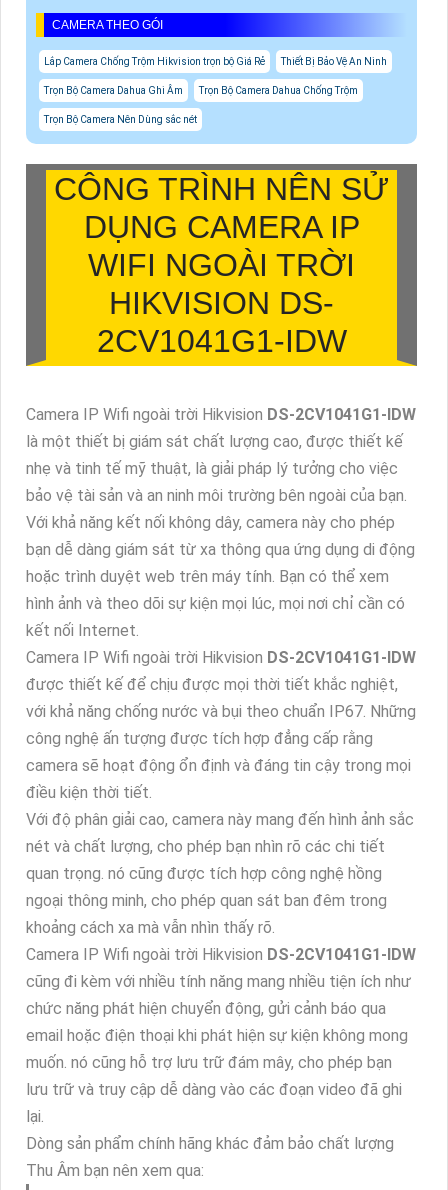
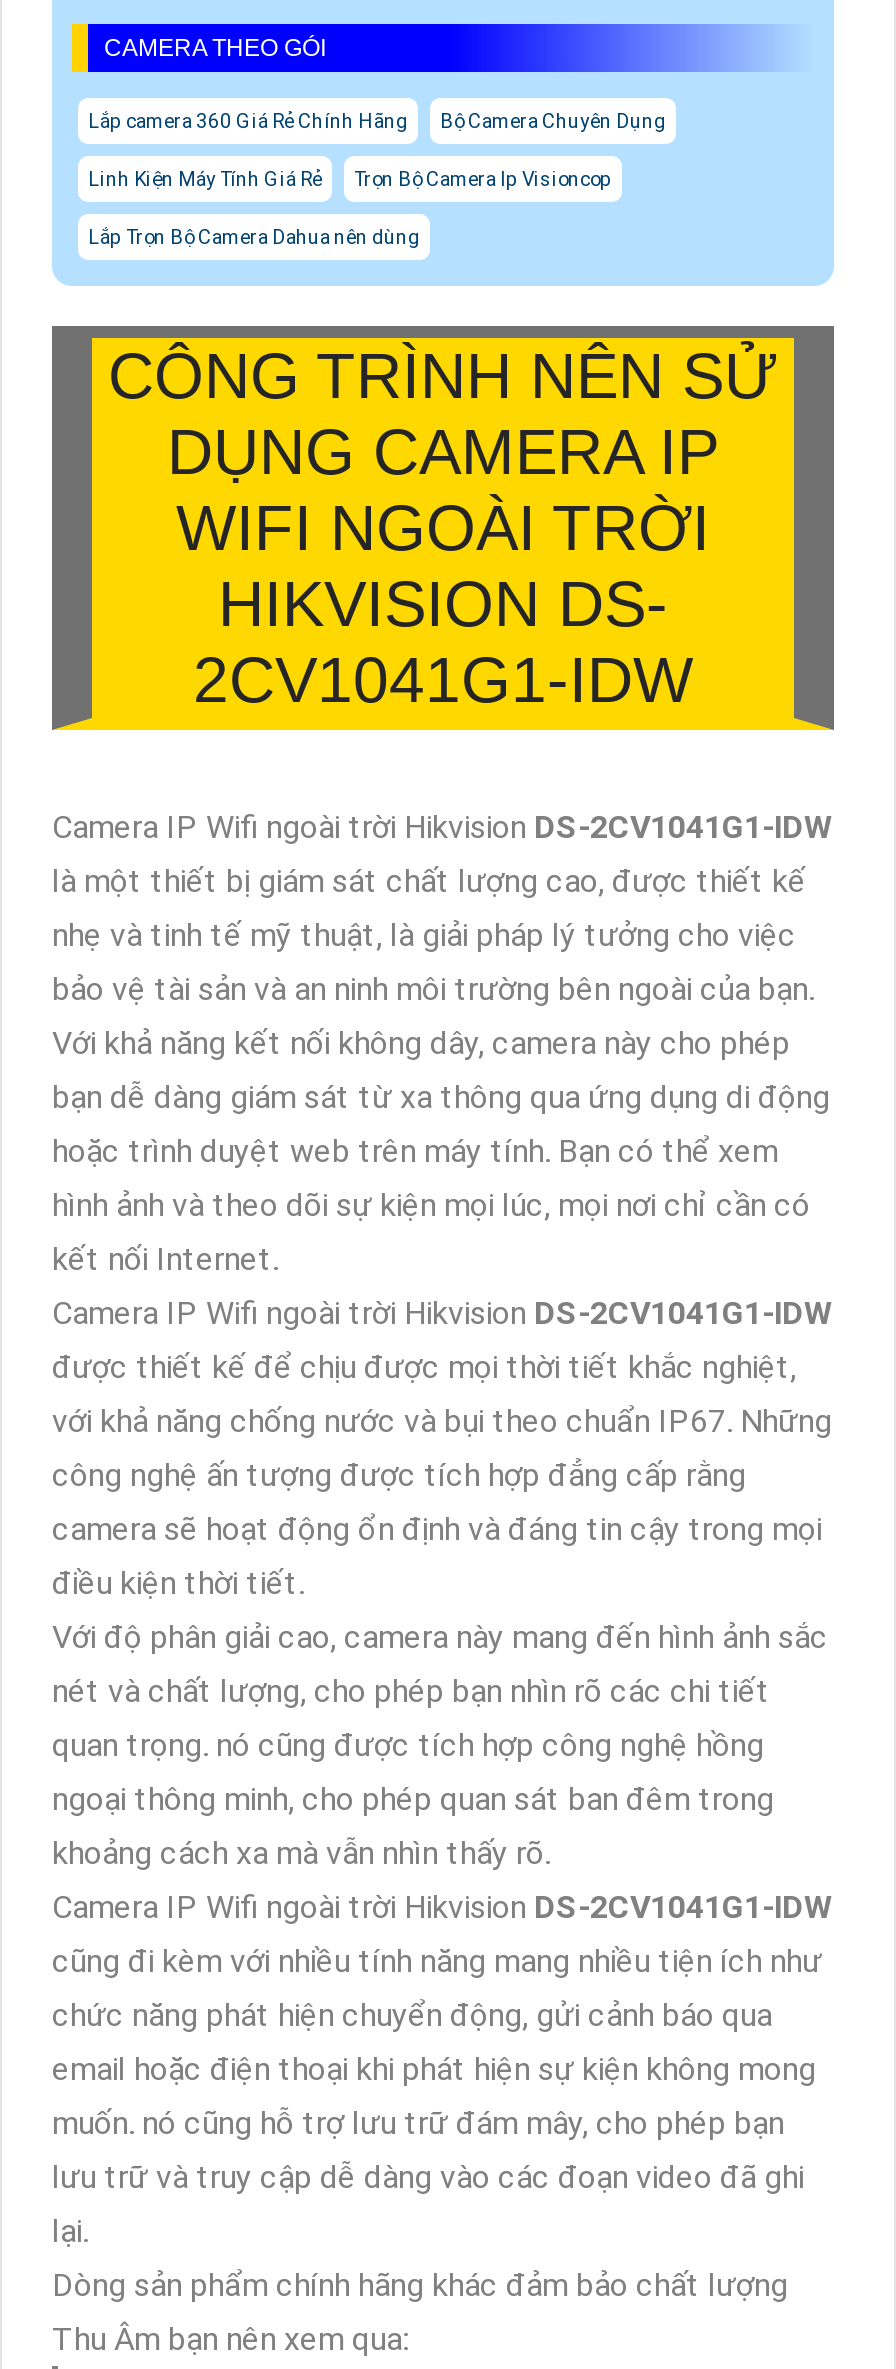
- Lắp Camera Chống Trộm Hikvision trọn bộ Giá Rẻ
- Thiết Bị Bảo Vệ An Ninh
+ Lắp camera 360 Giá Rẻ Chính Hãng
+ Bộ Camera Chuyên Dụng

- Trọn Bộ Camera Dahua Ghi Âm
- Trọn Bộ Camera Dahua Chống Trộm
+ Linh Kiện Máy Tính Giá Rẻ
+ Trọn Bộ Camera Ip Visioncop

- Trọn Bộ Camera Nên Dùng sắc nét
+ Lắp Trọn Bộ Camera Dahua nên dùng
